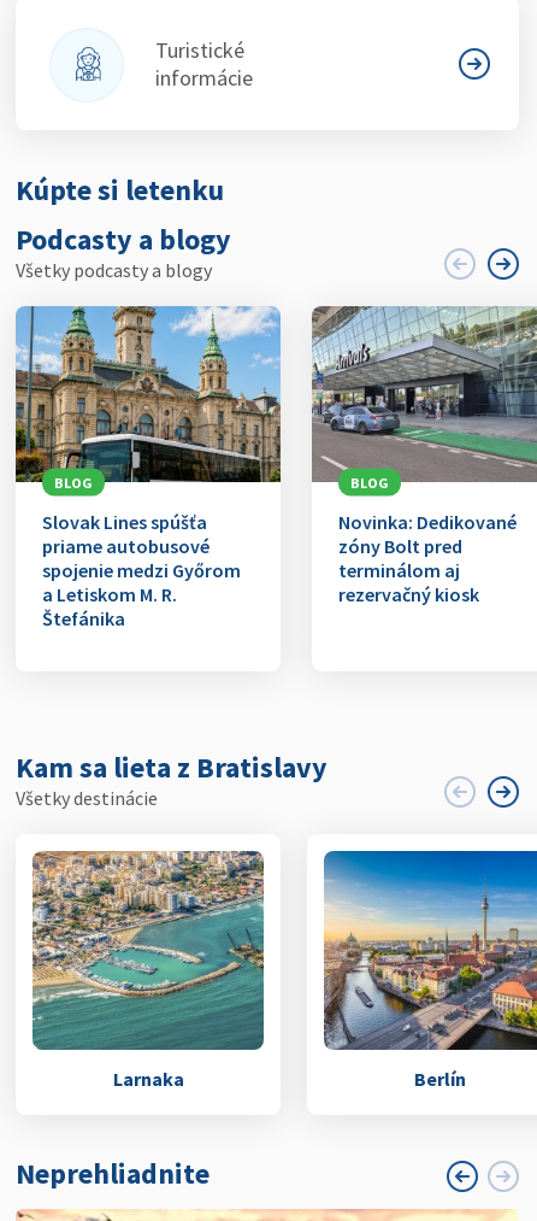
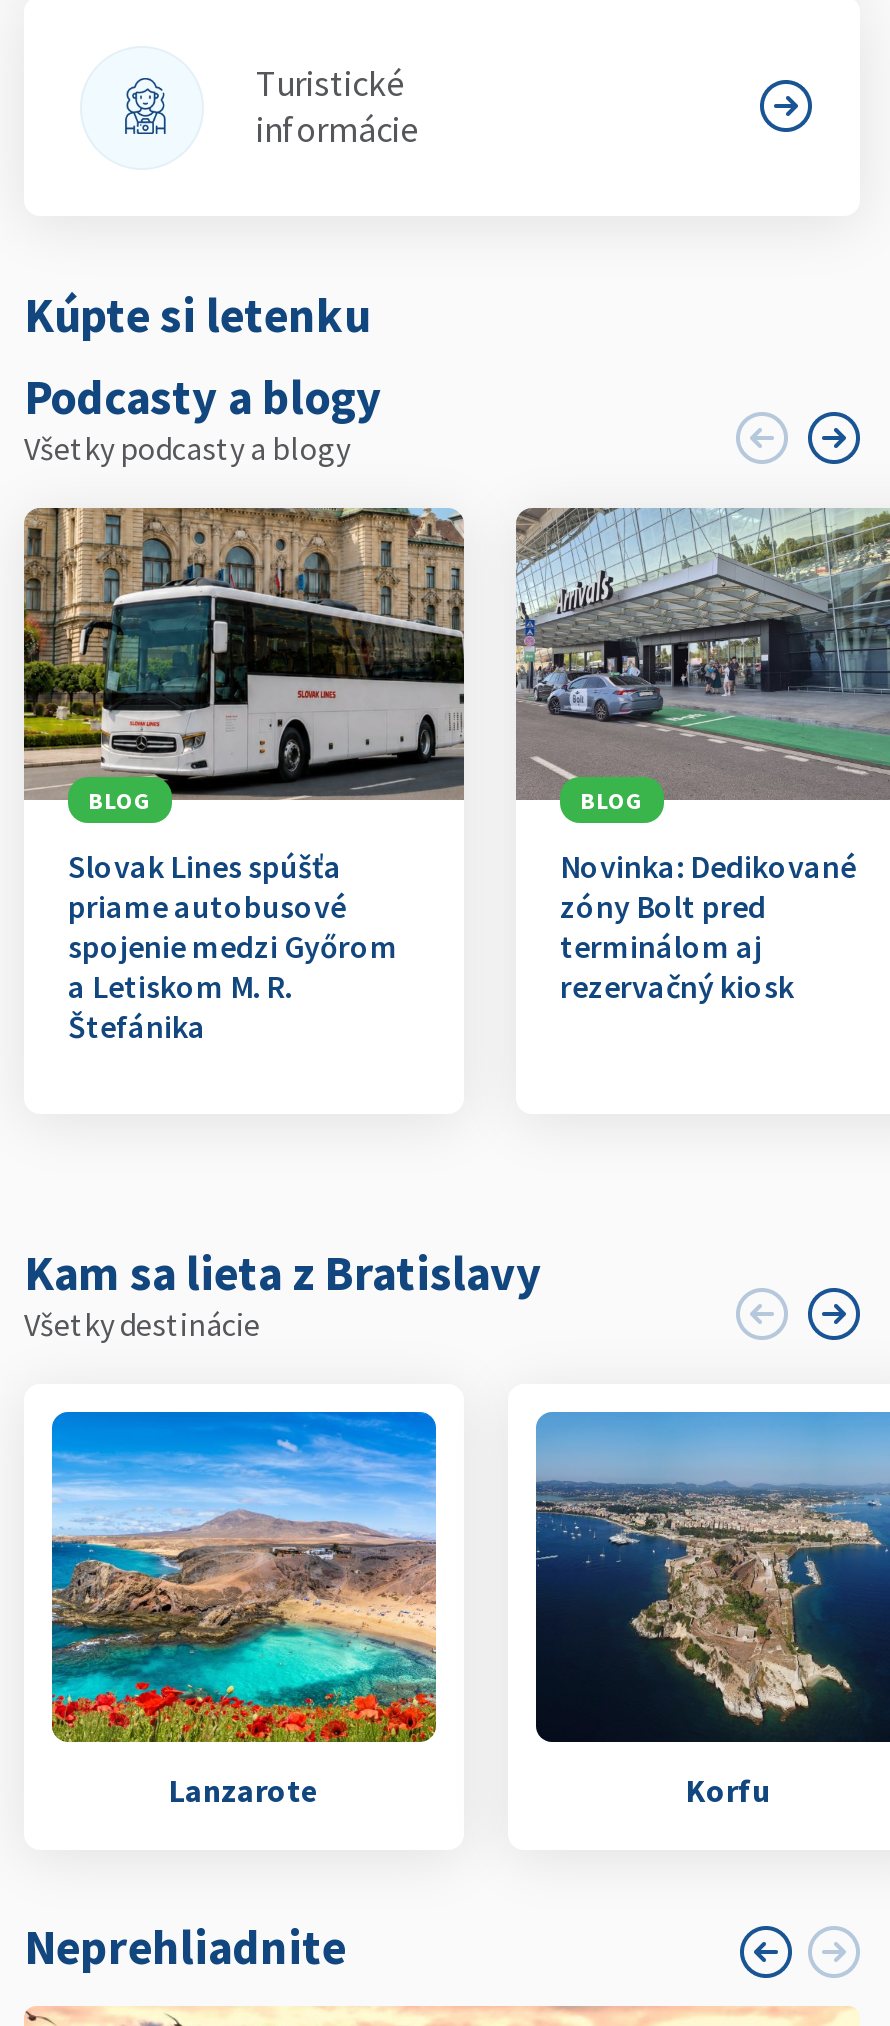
- [image]
+ [image]

- [image]
- Larnaka
- Berlín
+ [image]
+ Lanzarote
+ Korfu

- [image]
+ [image]
